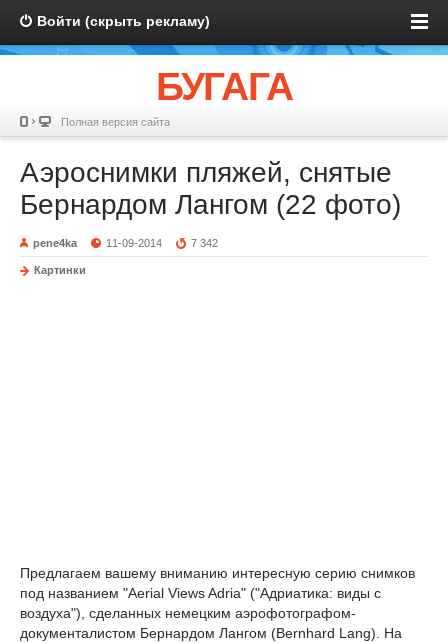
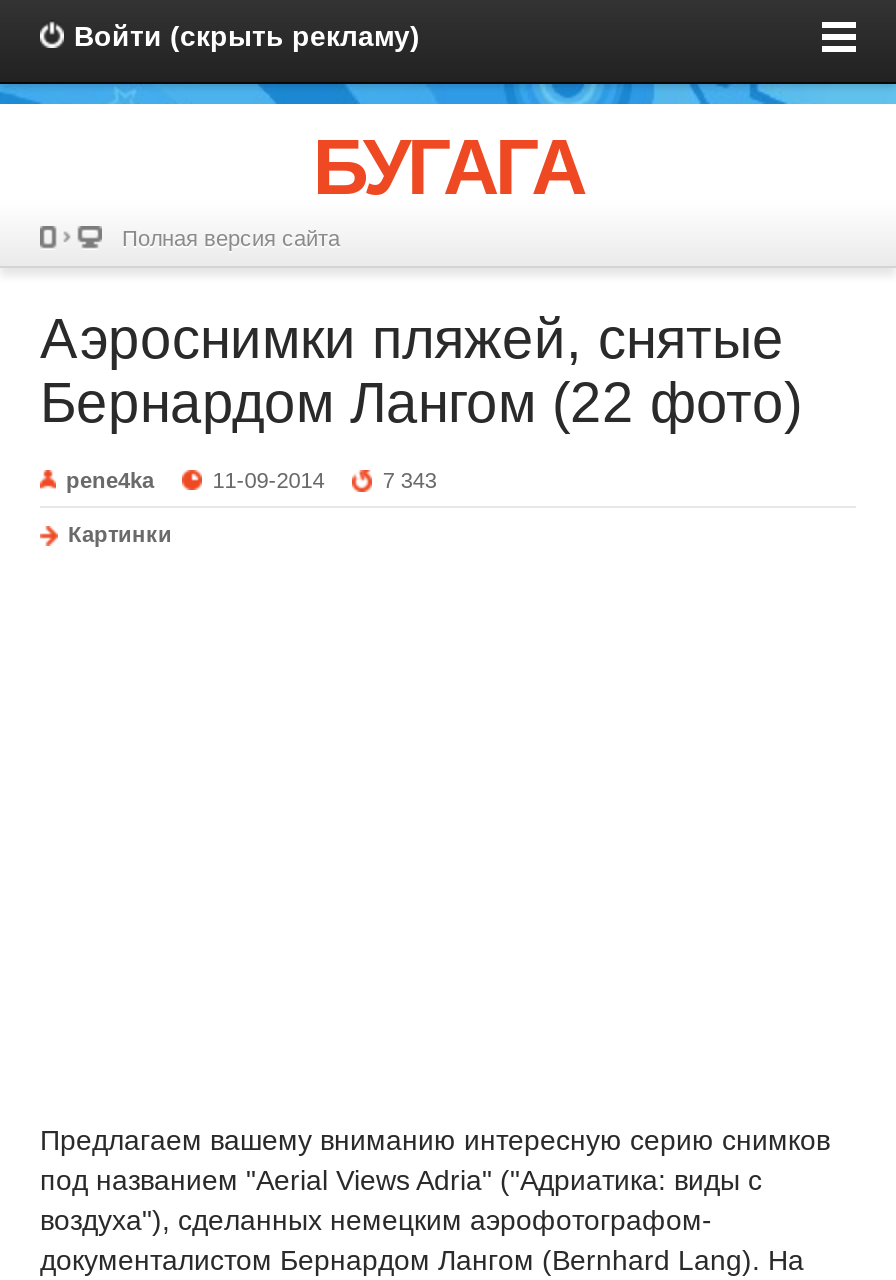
- 7 342
+ 7 343
